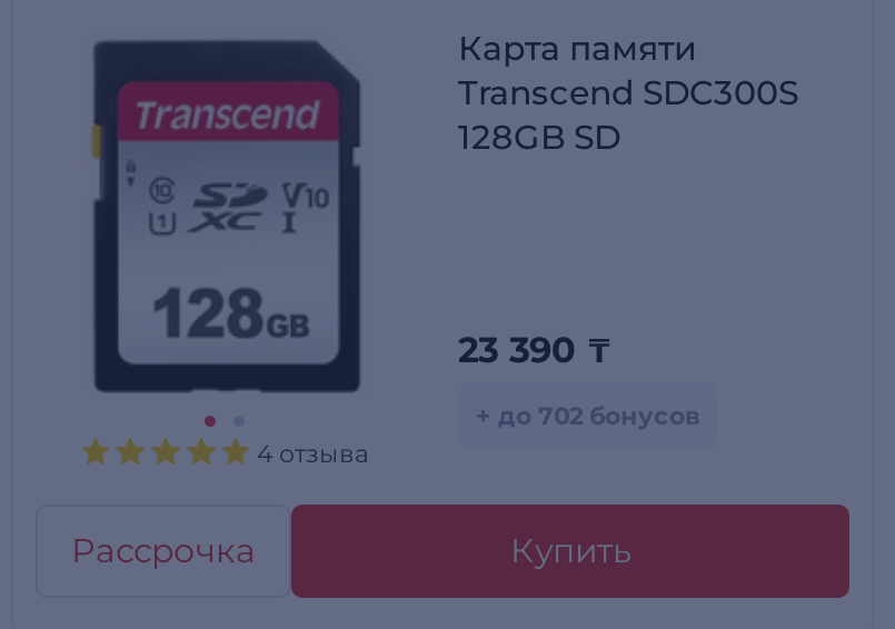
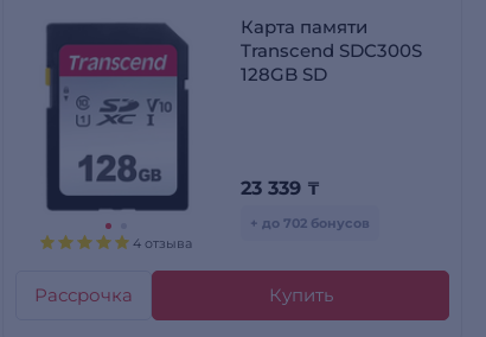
- 23 390 ₸
+ 23 339 ₸
